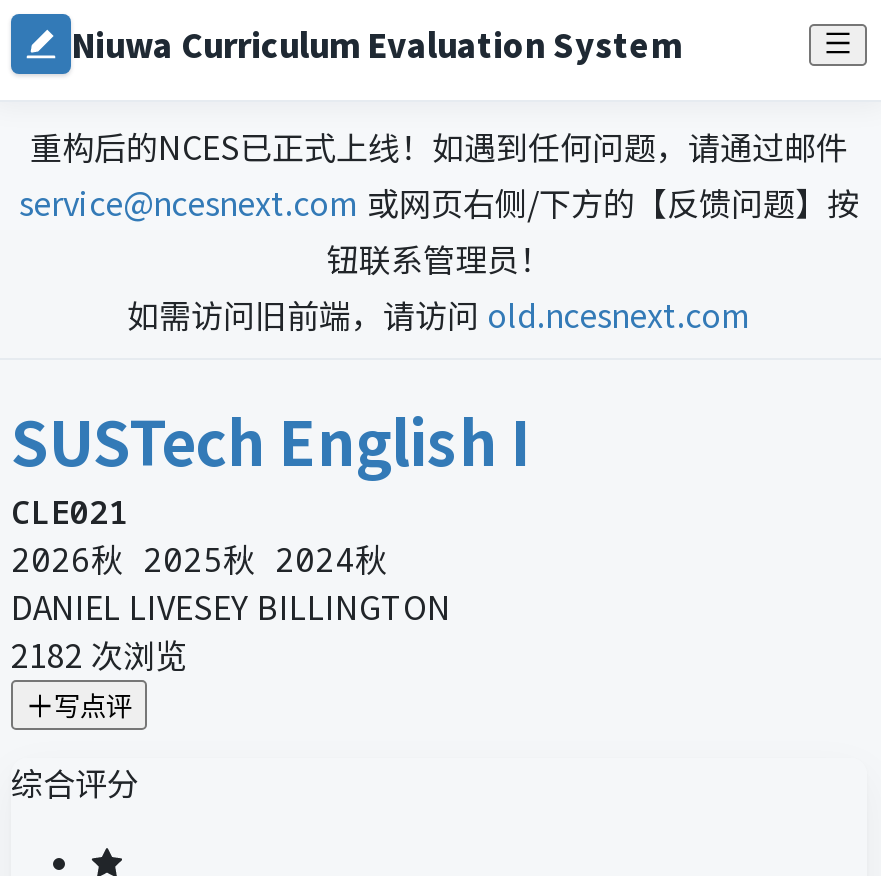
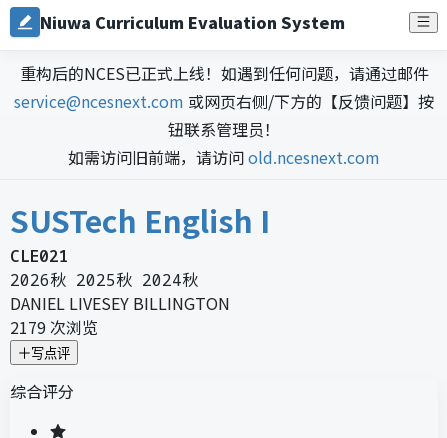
- 2182次浏览
+ 2179次浏览
